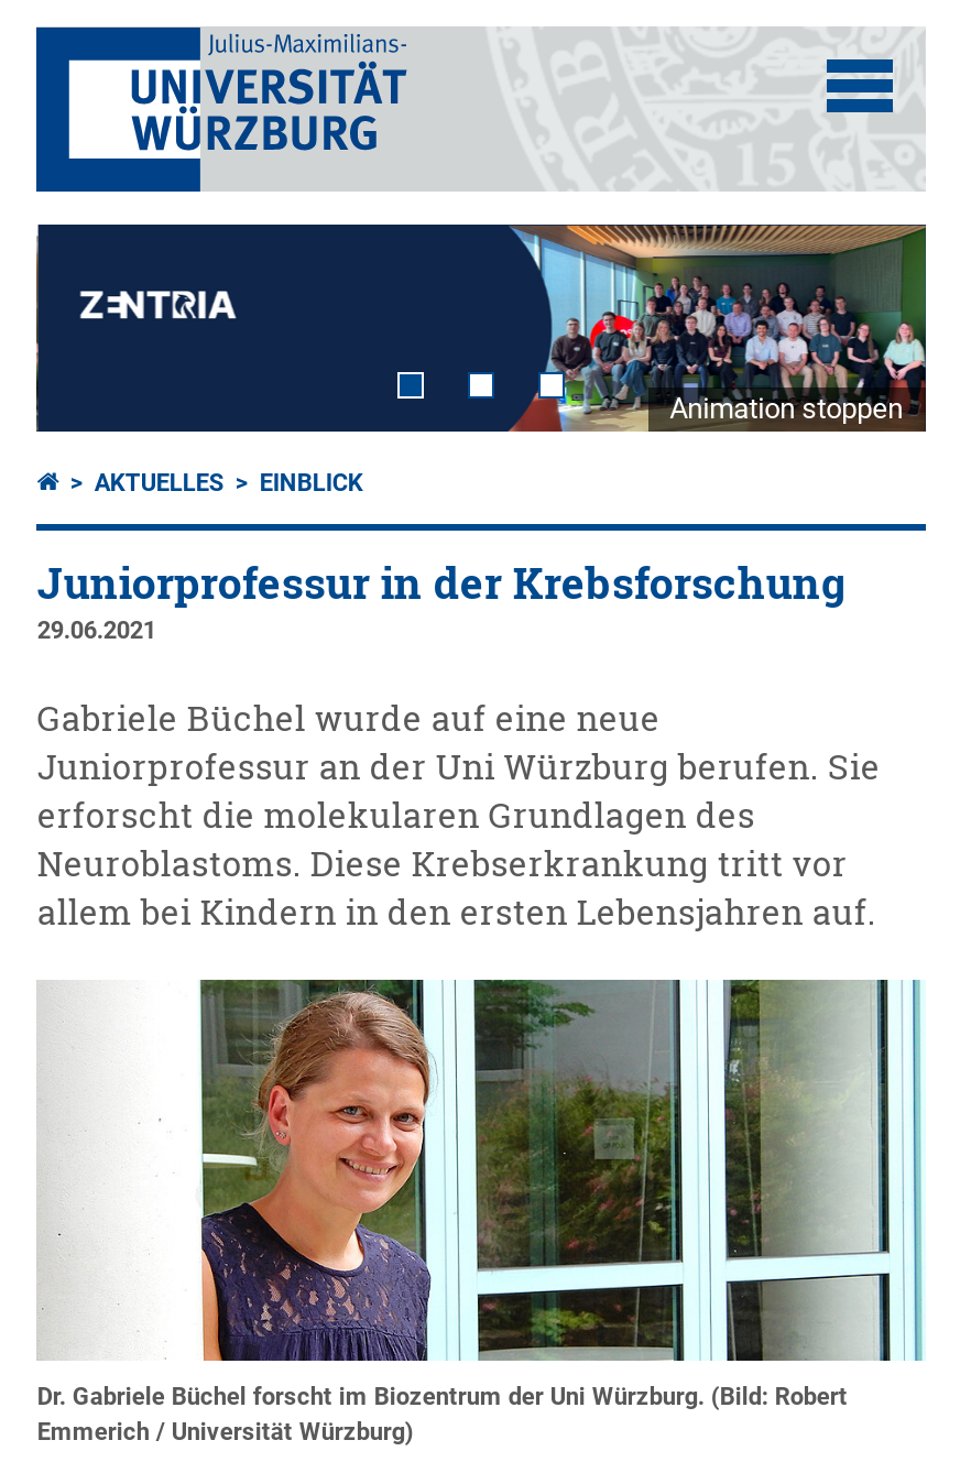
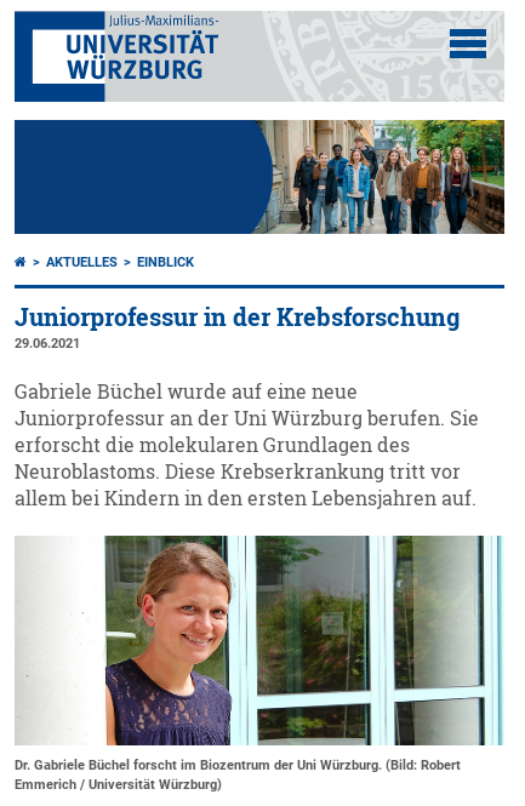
- [image]
+ [image]

- Animation stoppen
